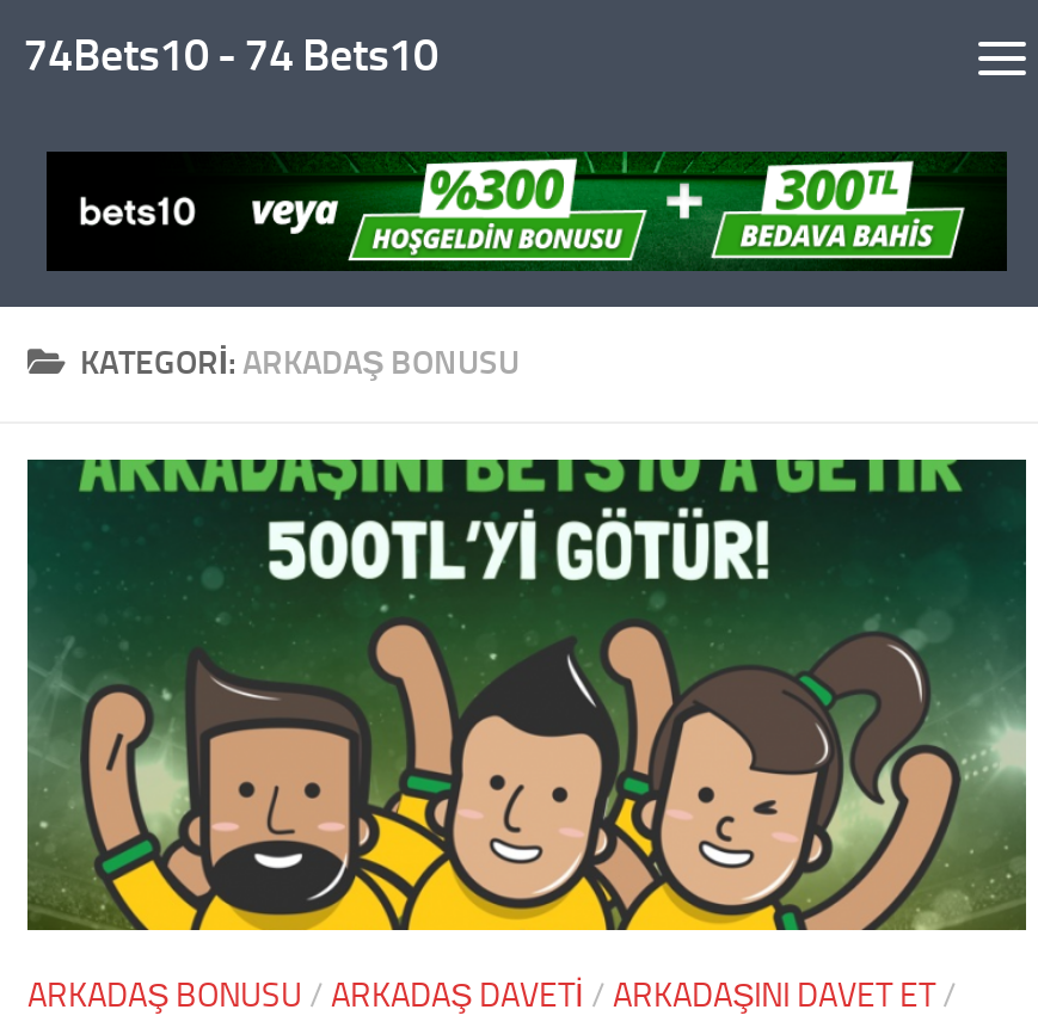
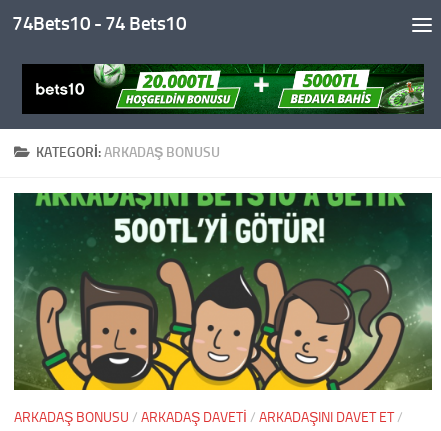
- [image]
+ [image]
